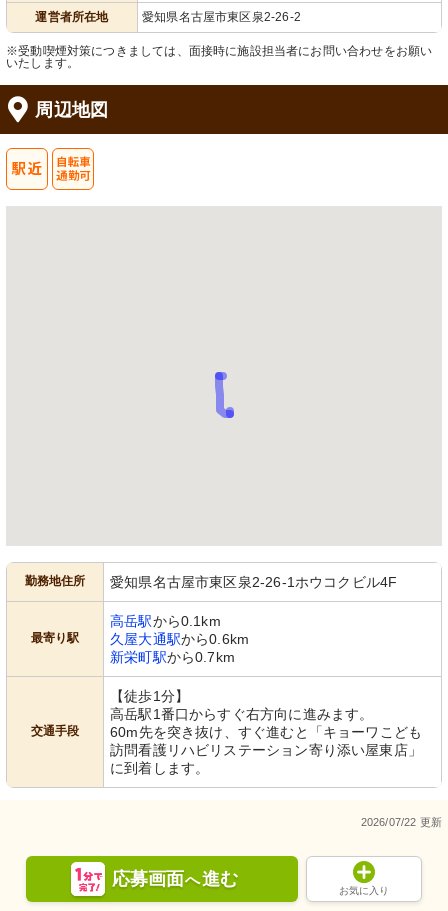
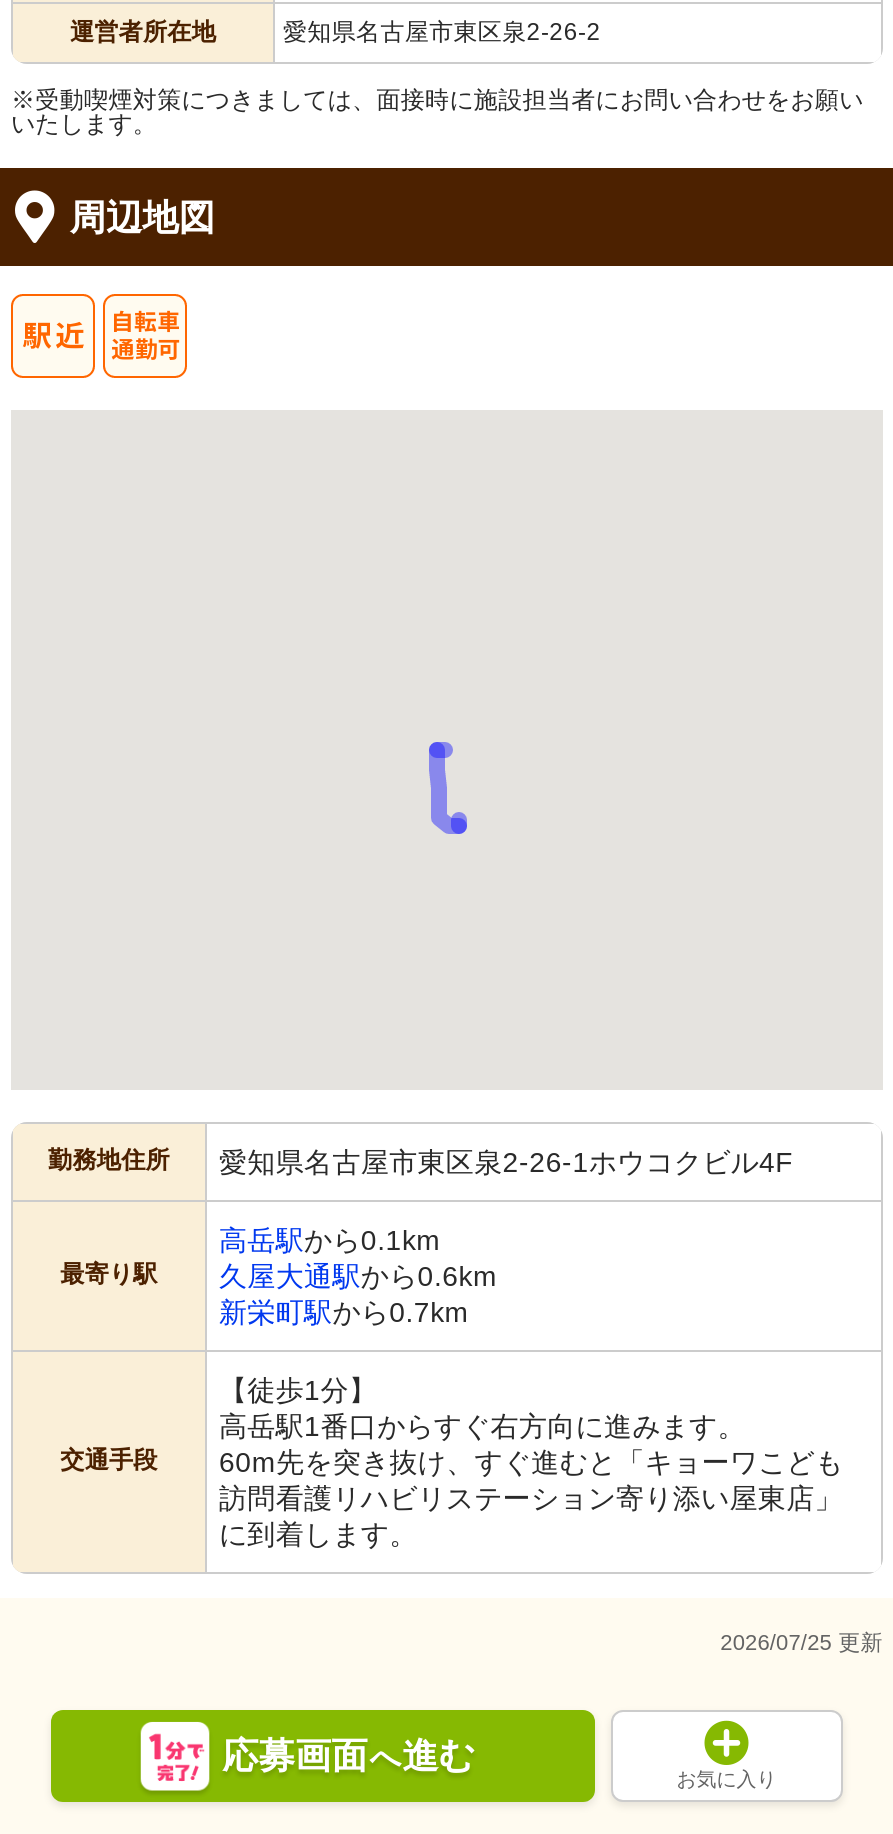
- 2026/07/22 更新
+ 2026/07/25 更新
